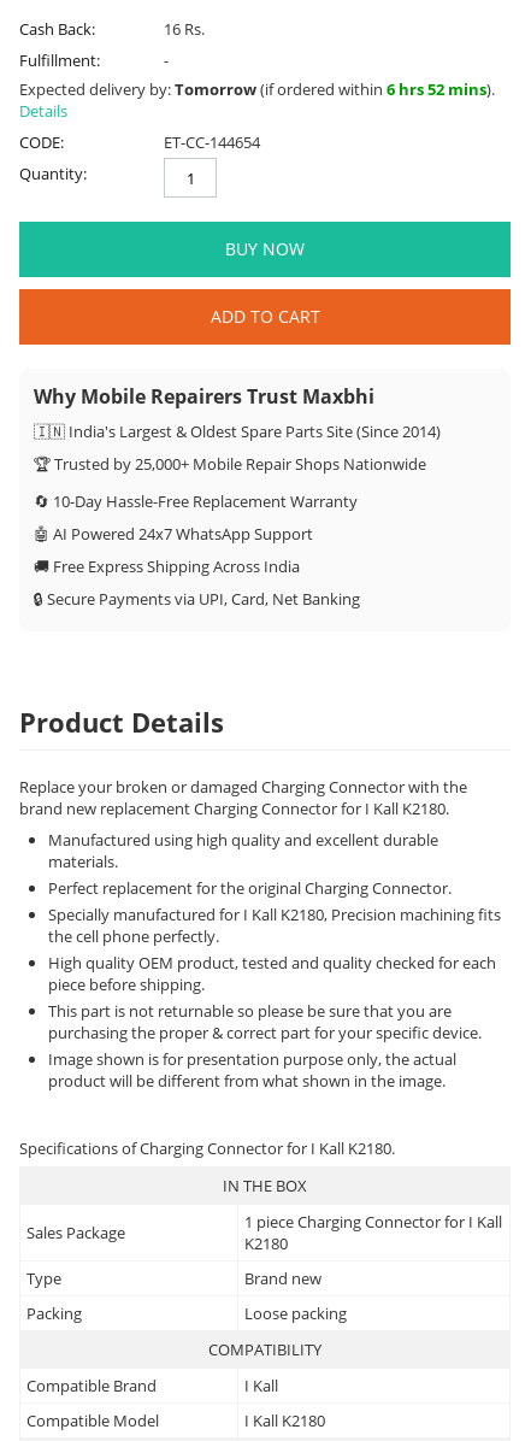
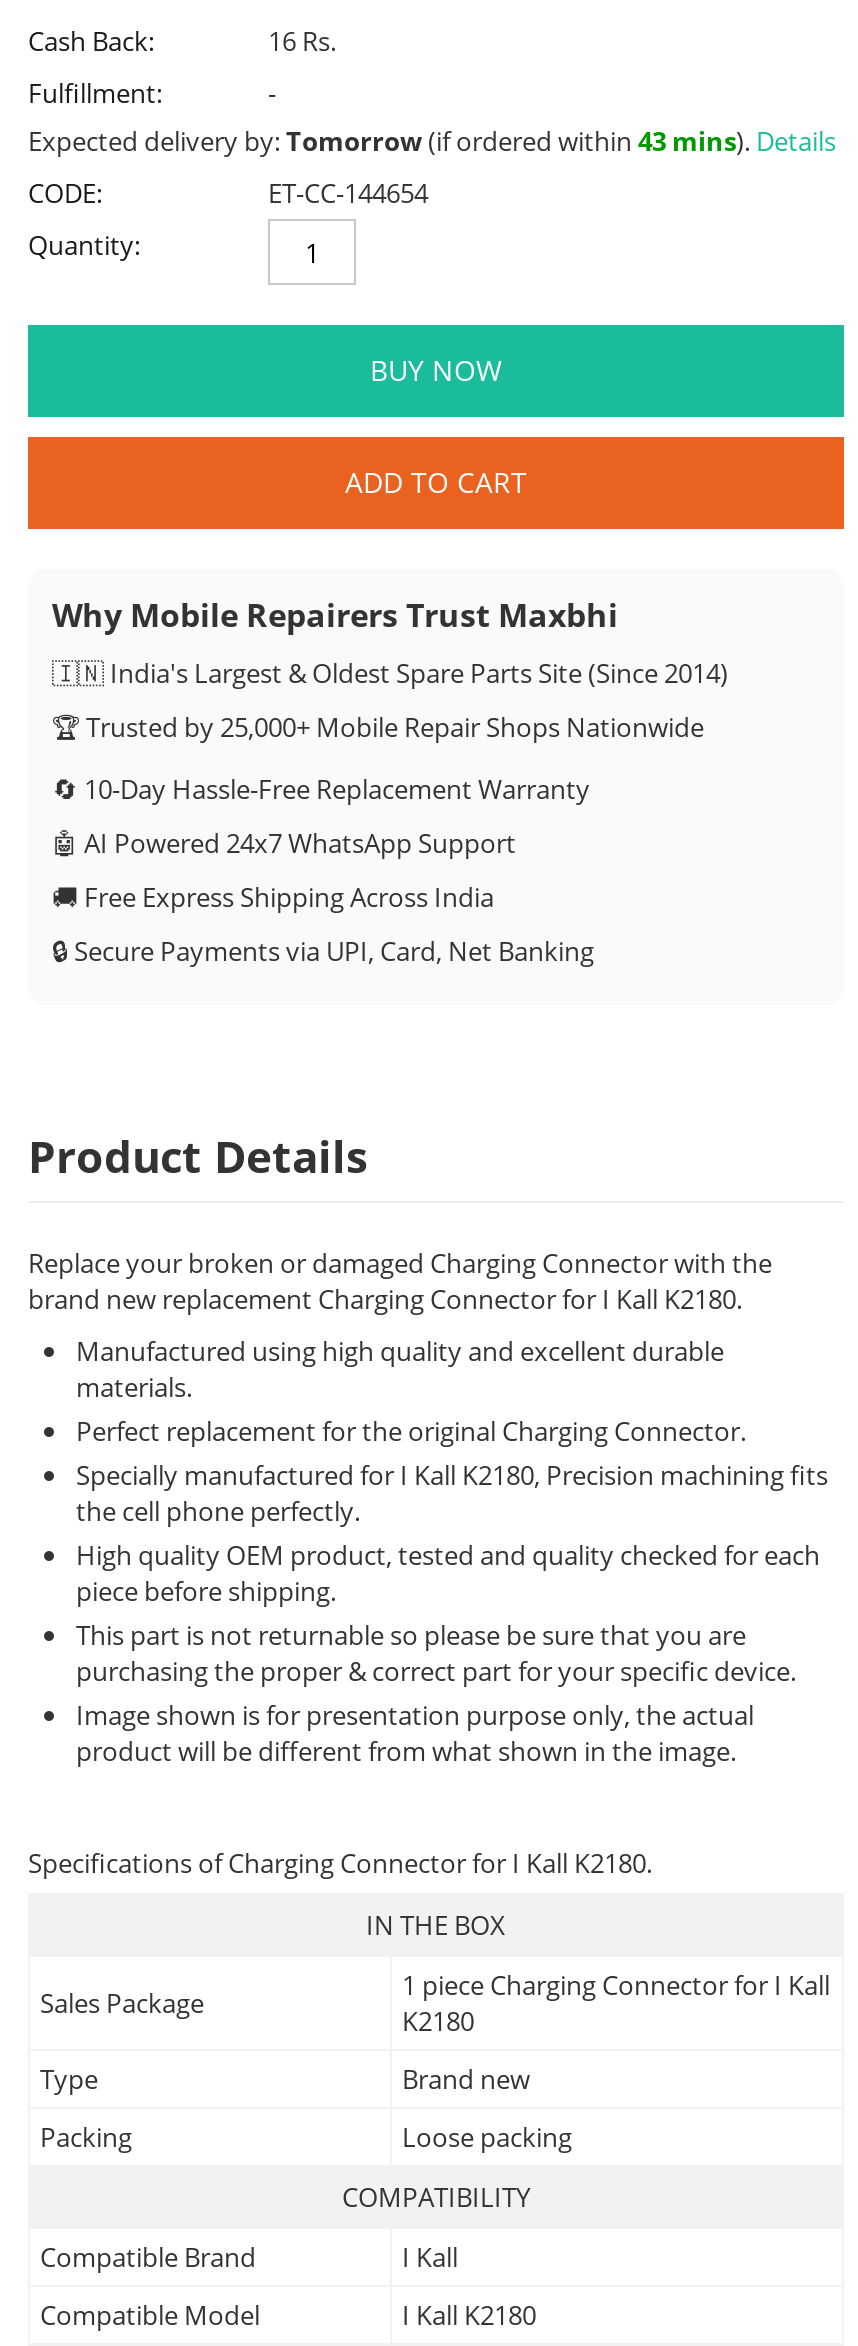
- Expected delivery by: Tomorrow(if ordered within 6 hrs 52 mins).
- Details
+ Expected delivery by: Tomorrow (if ordered within 43 mins). Details
